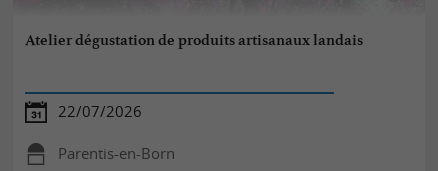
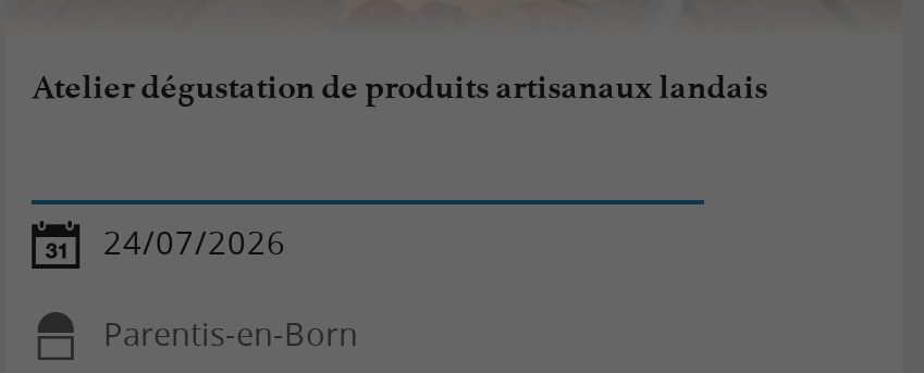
- 22/07/2026
+ 24/07/2026
